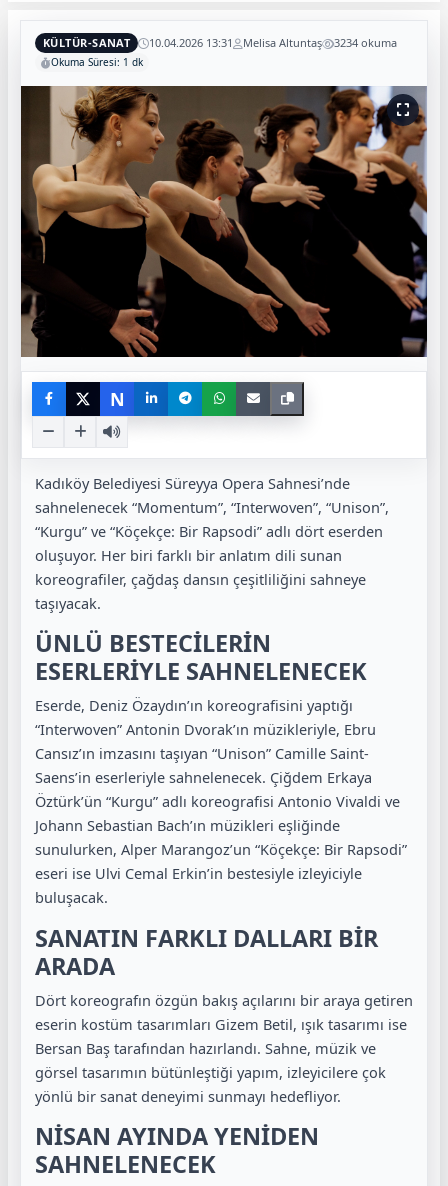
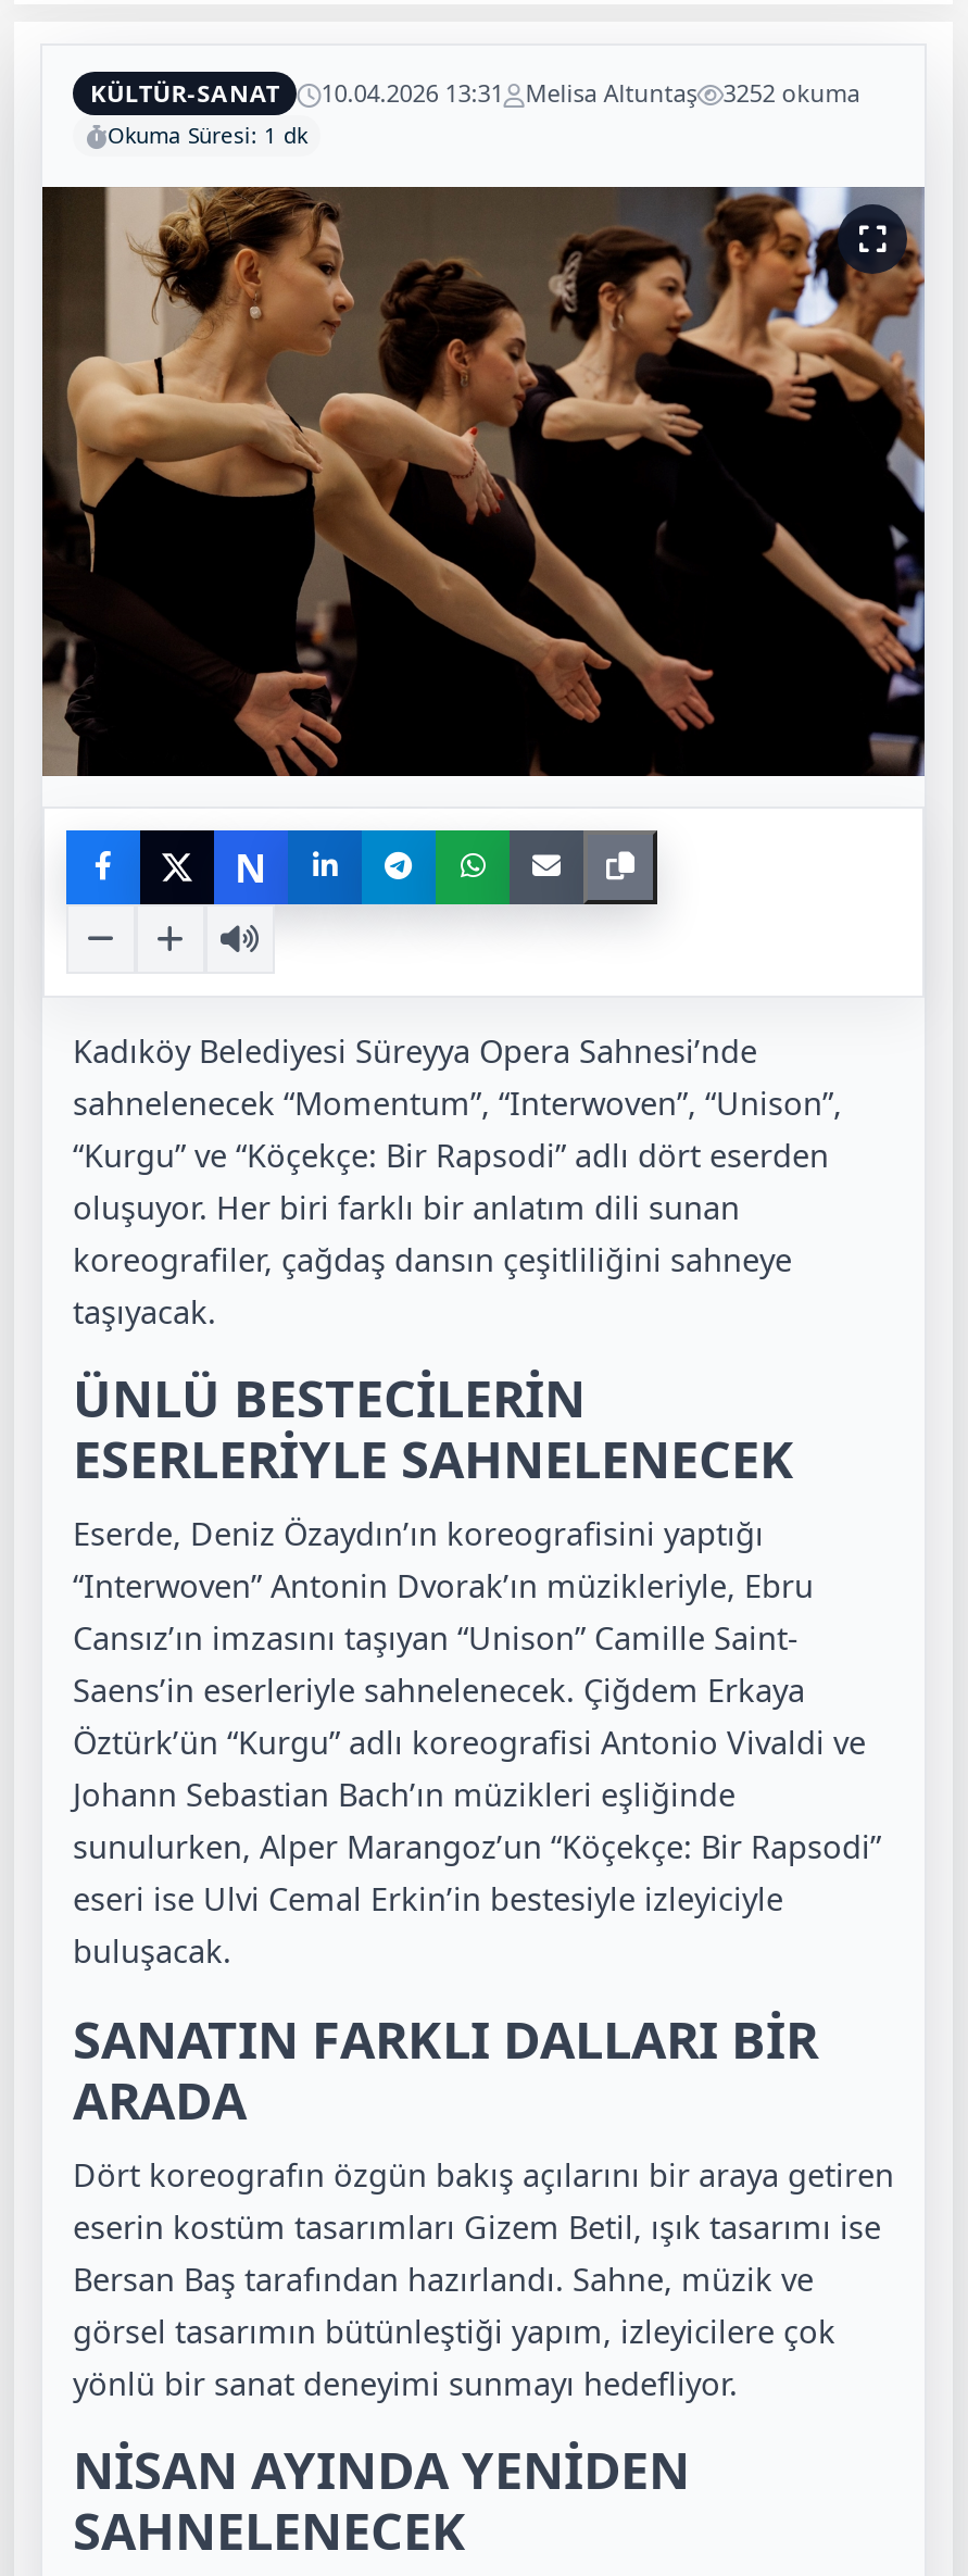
- KÜLTÜR-SANAT 10.04.2026 13:31 Melisa Altuntaş 3234 okuma
+ KÜLTÜR-SANAT 10.04.2026 13:31 Melisa Altuntaş 3252 okuma
